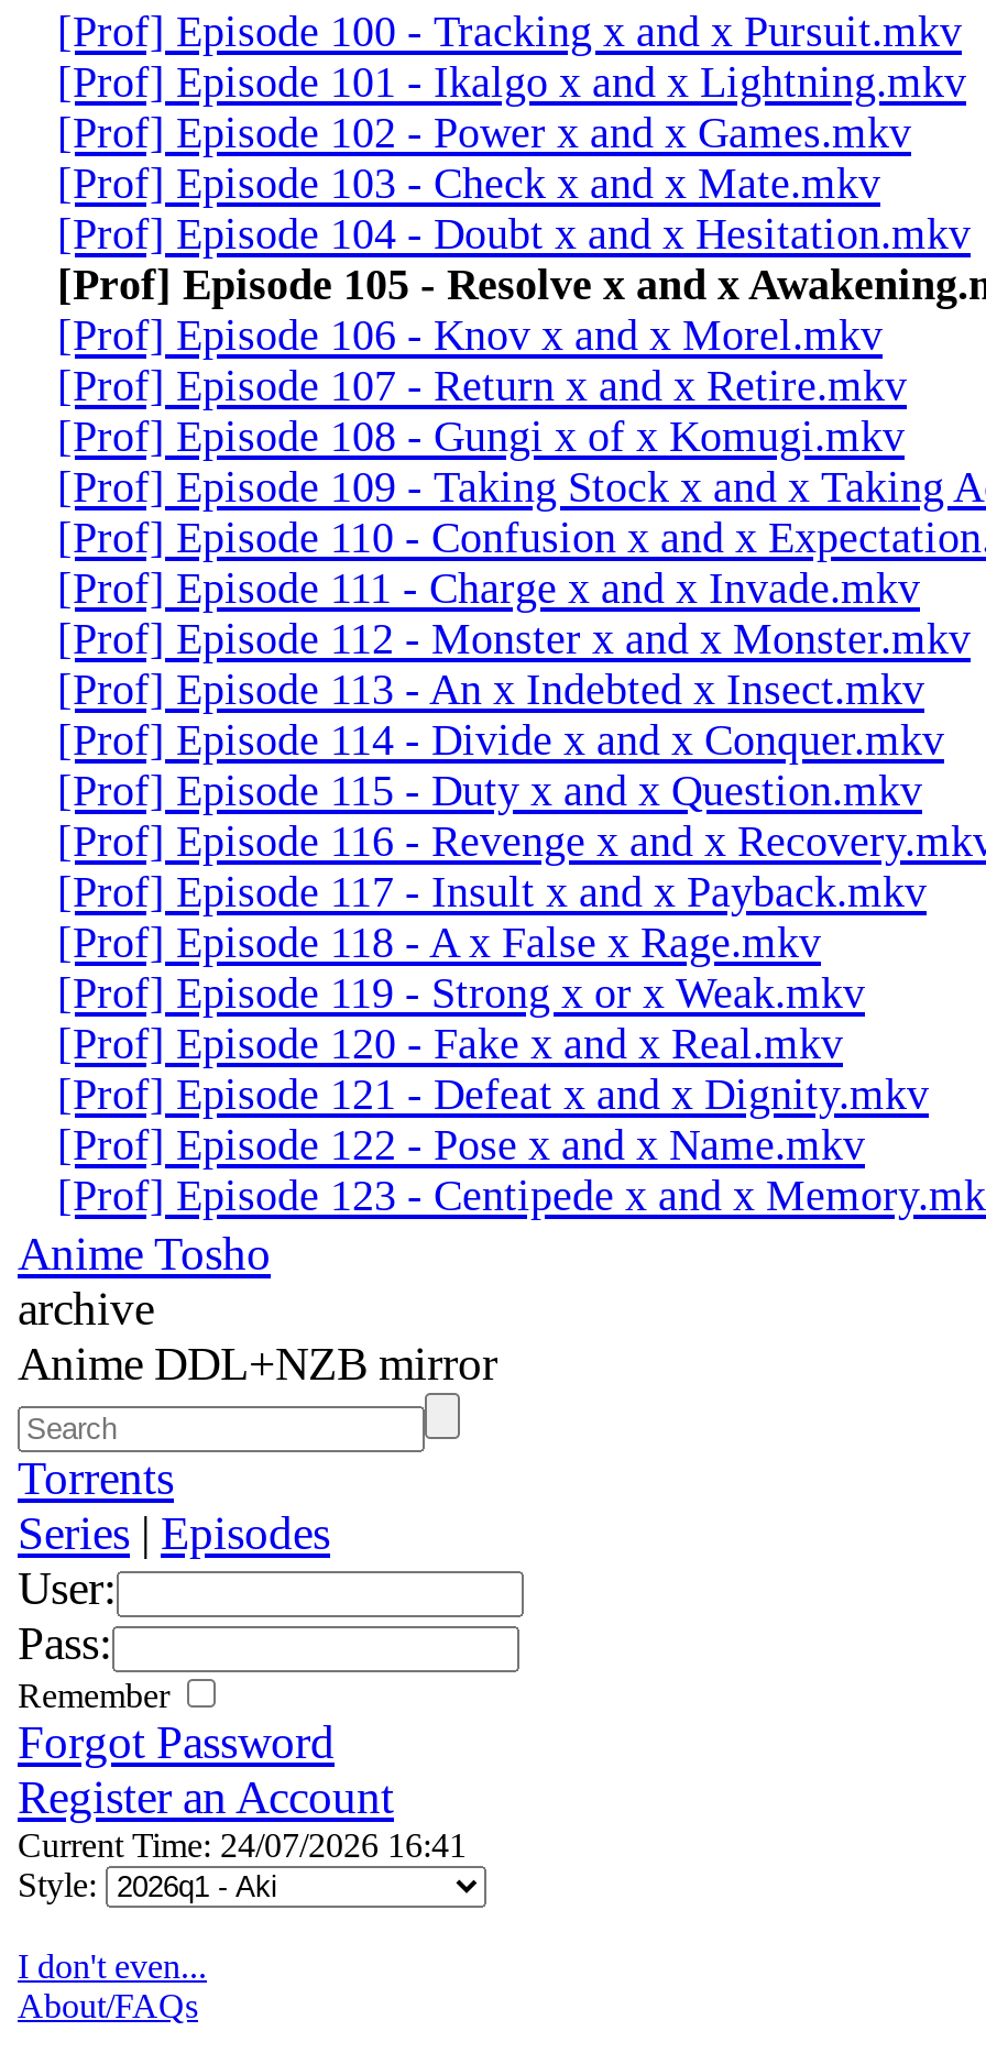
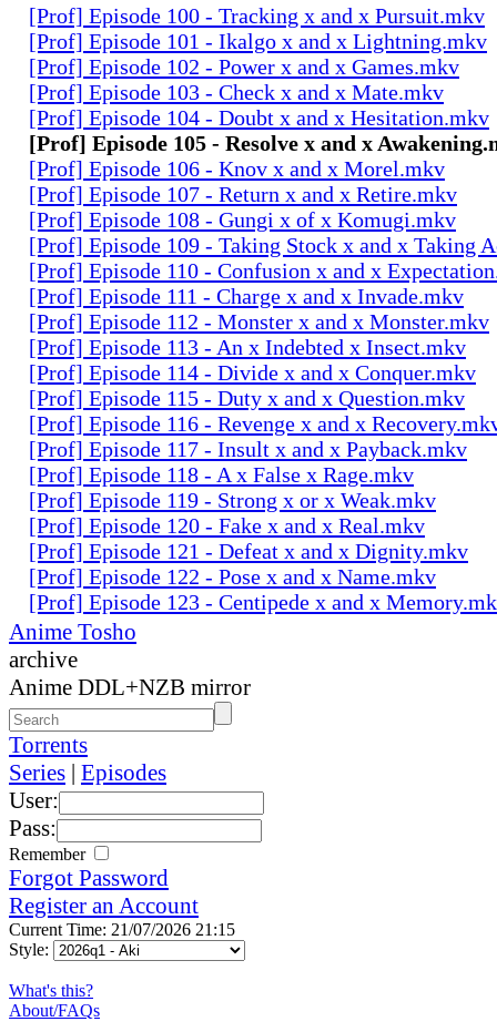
- Current Time: 24/07/2026 16:41
+ Current Time: 21/07/2026 21:15

- I don't even...
+ What's this?
